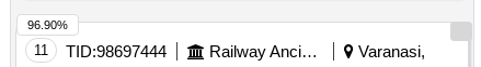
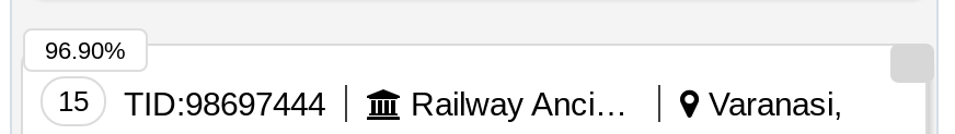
- 11 TID:98697444
+ 15 TID:98697444
